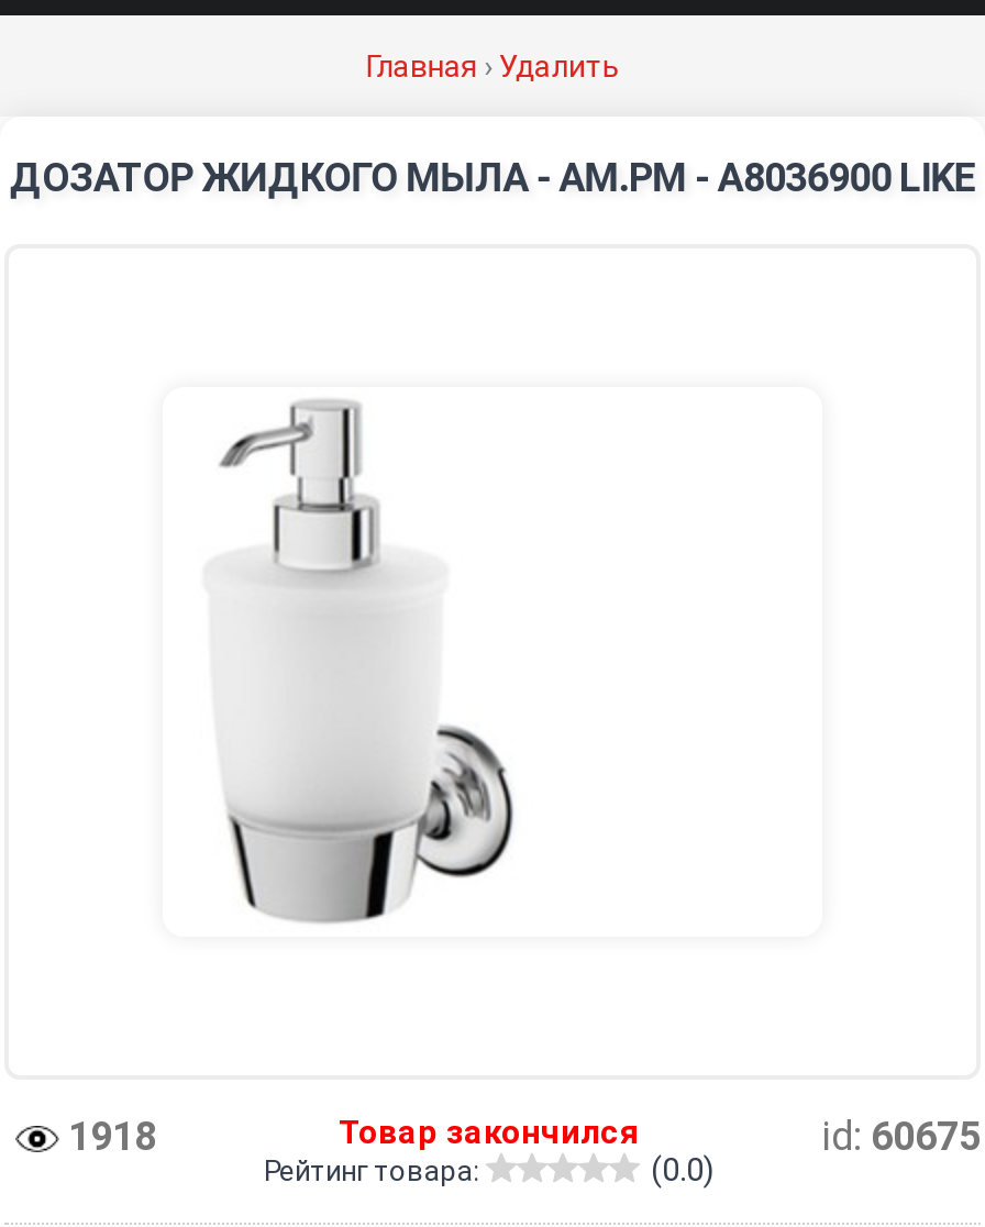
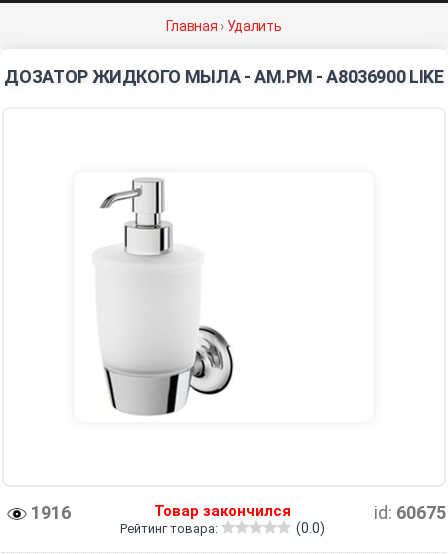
- 1918
+ 1916
